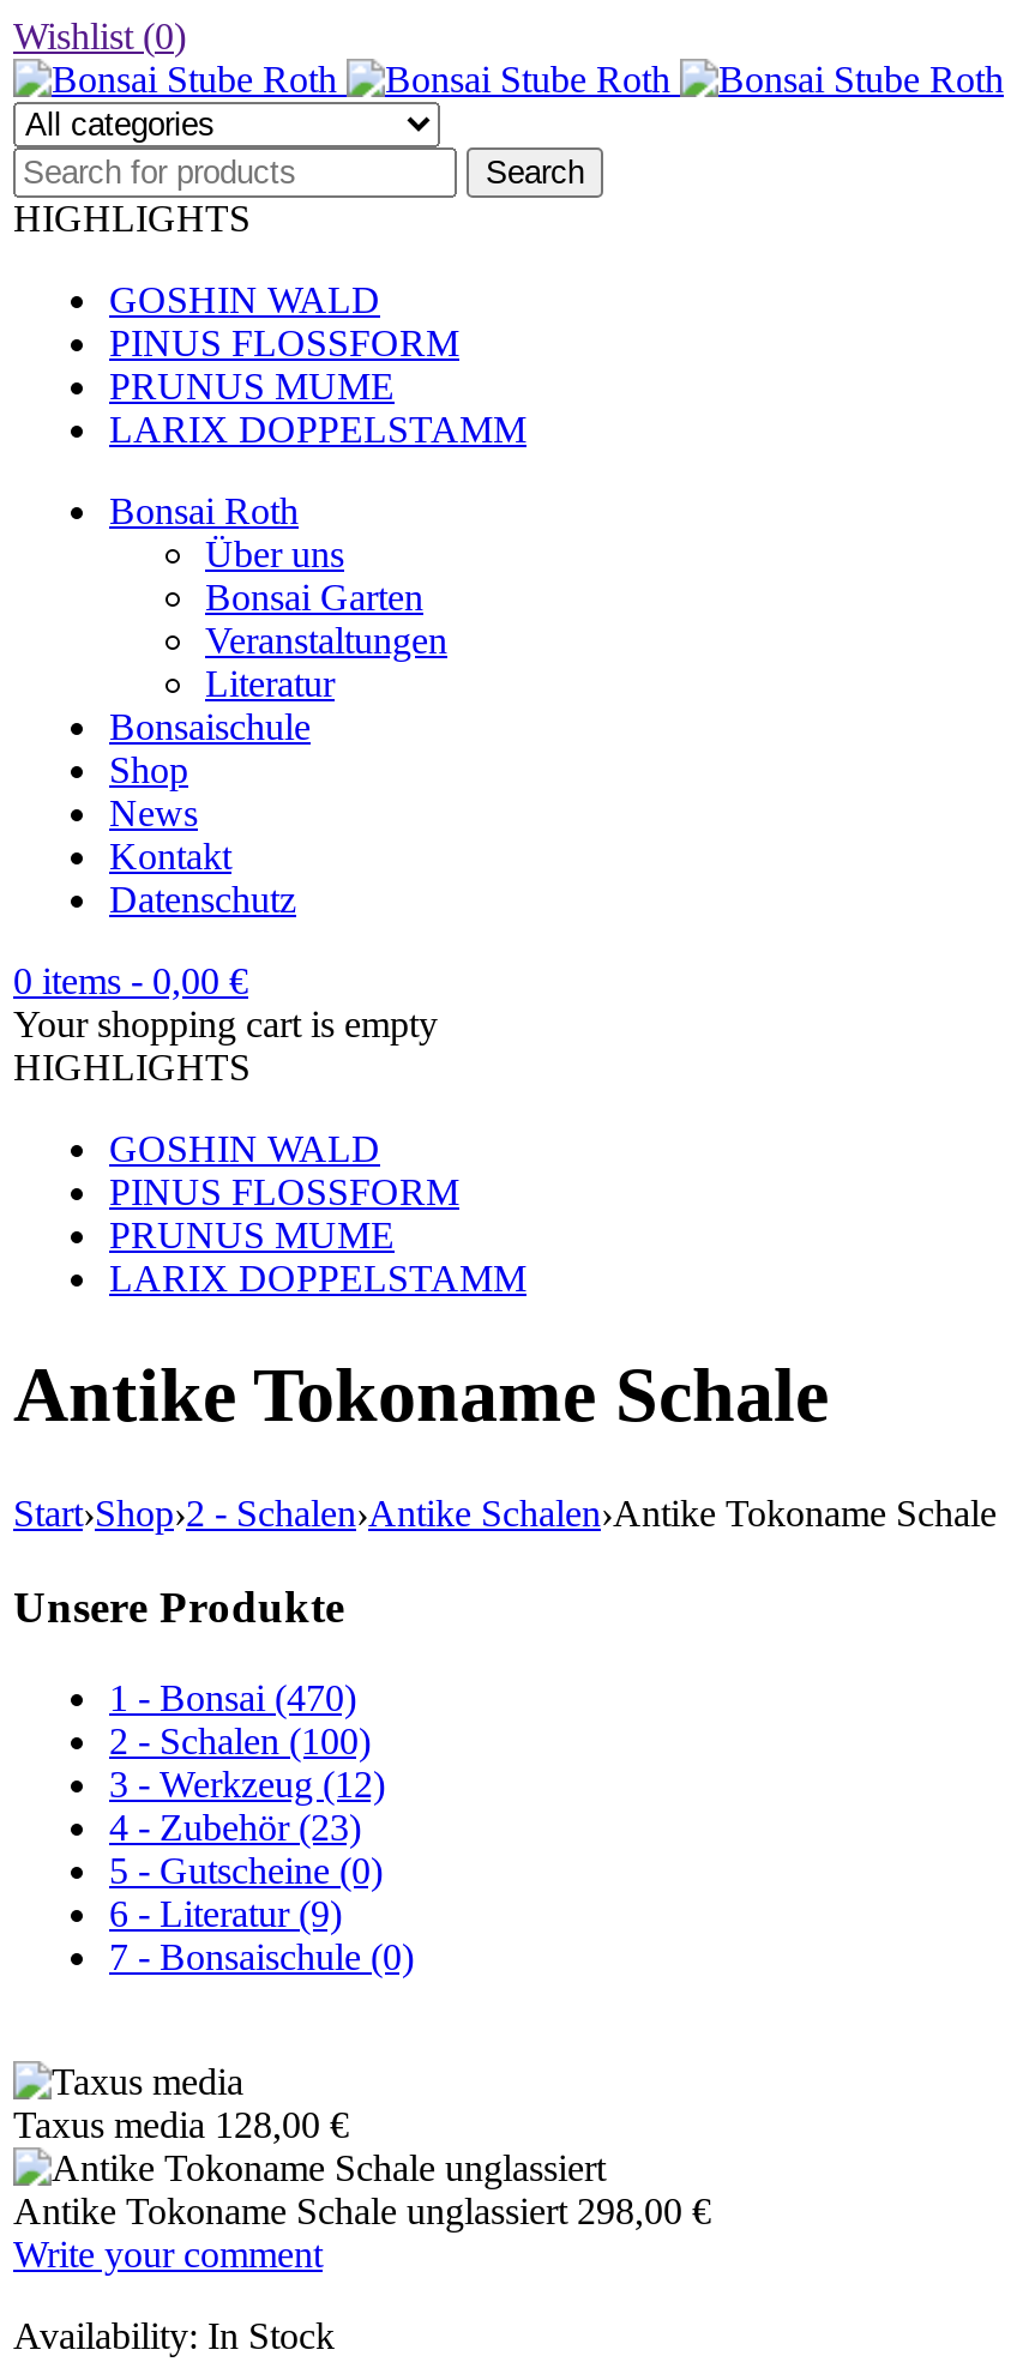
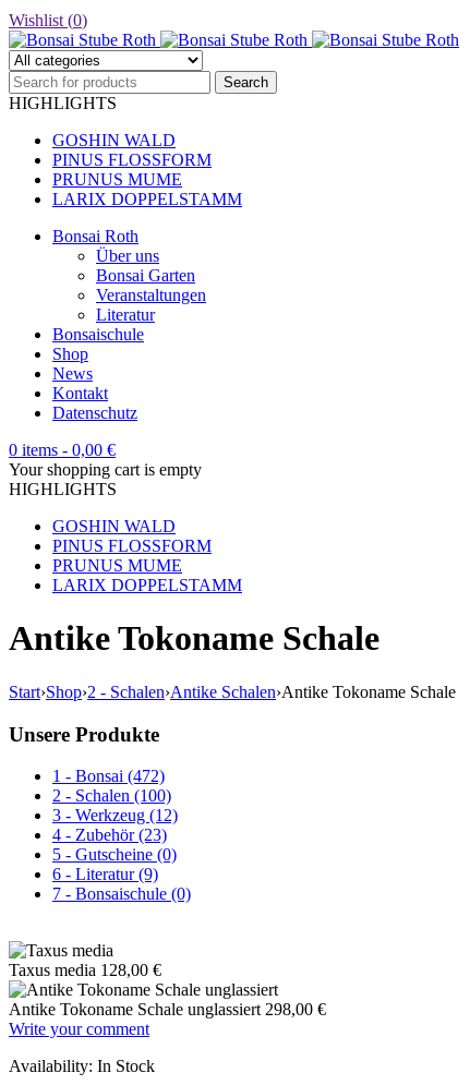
- 1 - Bonsai (470)
+ 1 - Bonsai (472)
